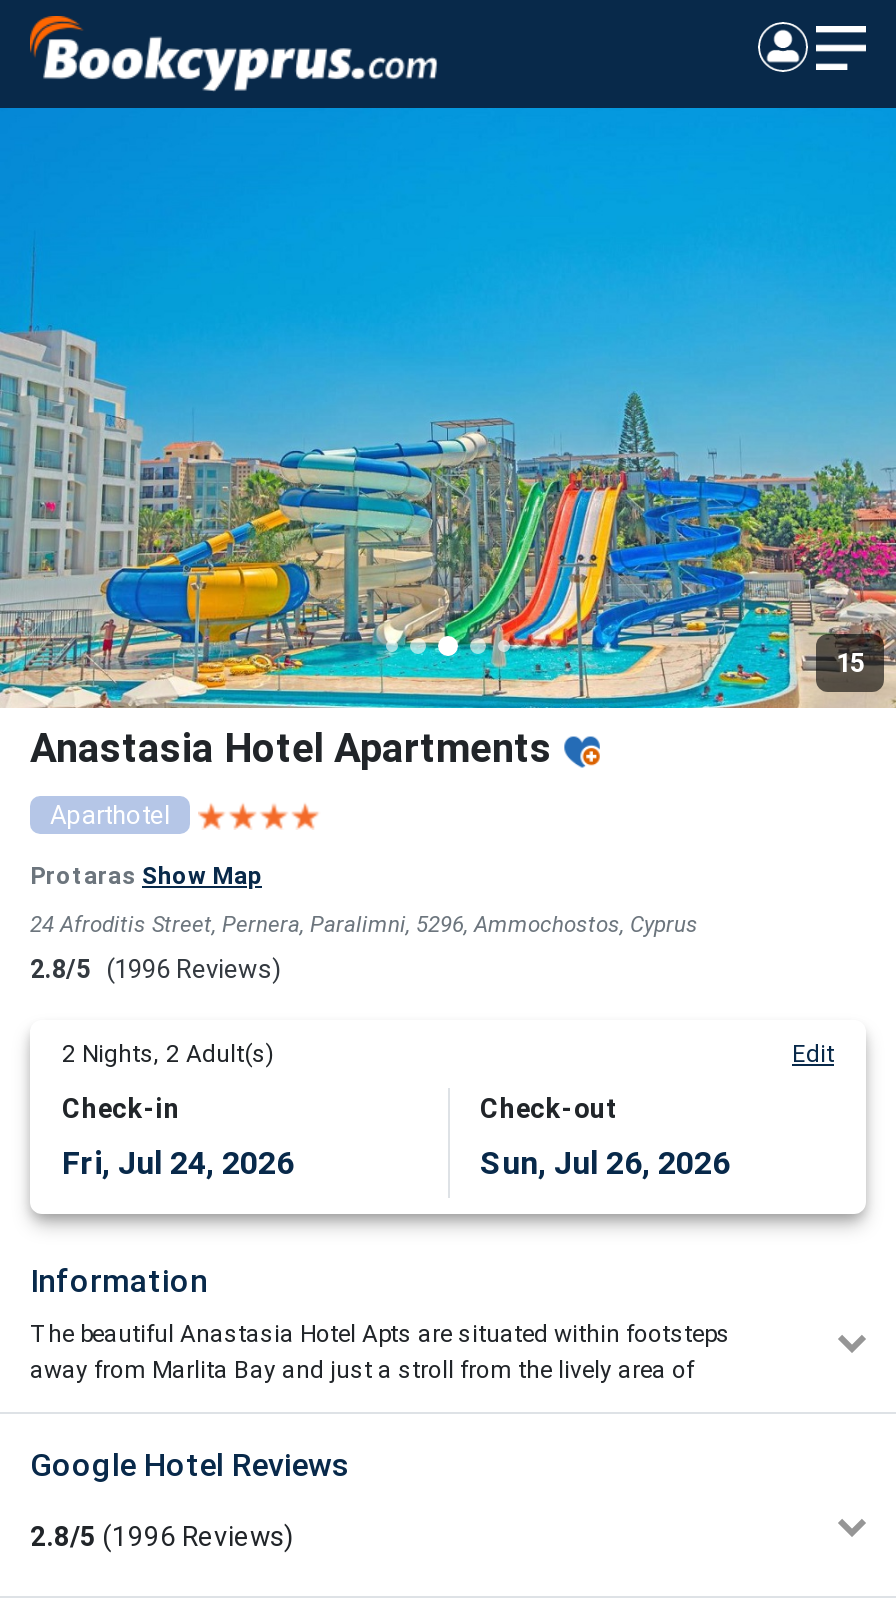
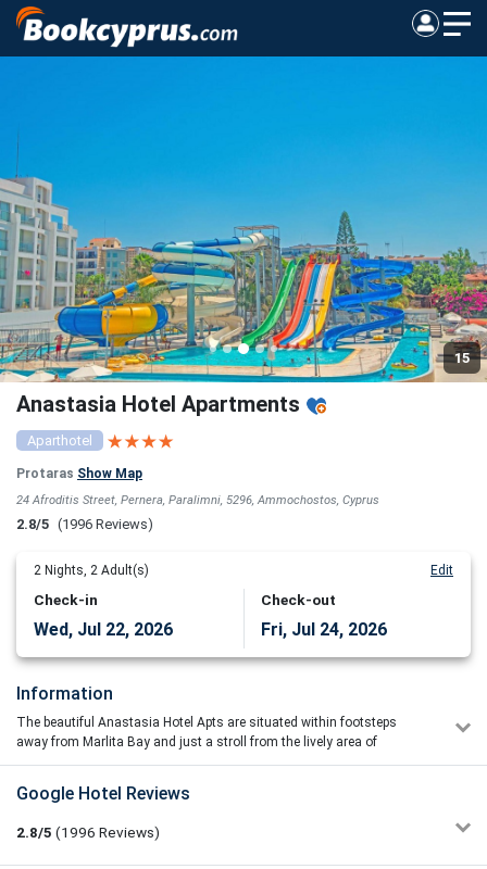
- Fri, Jul 24, 2026
+ Wed, Jul 22, 2026

- Sun, Jul 26, 2026
+ Fri, Jul 24, 2026
